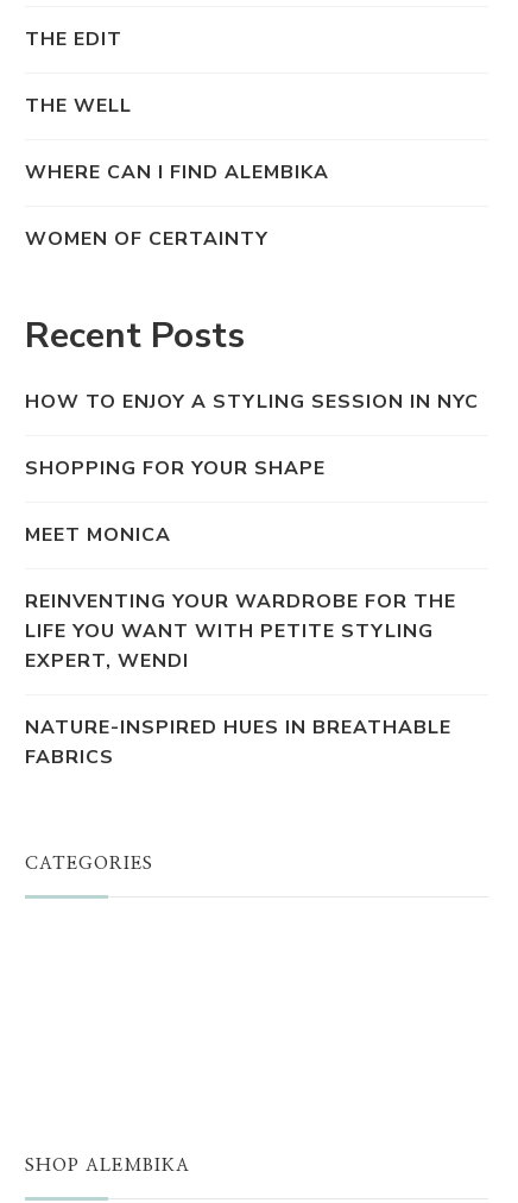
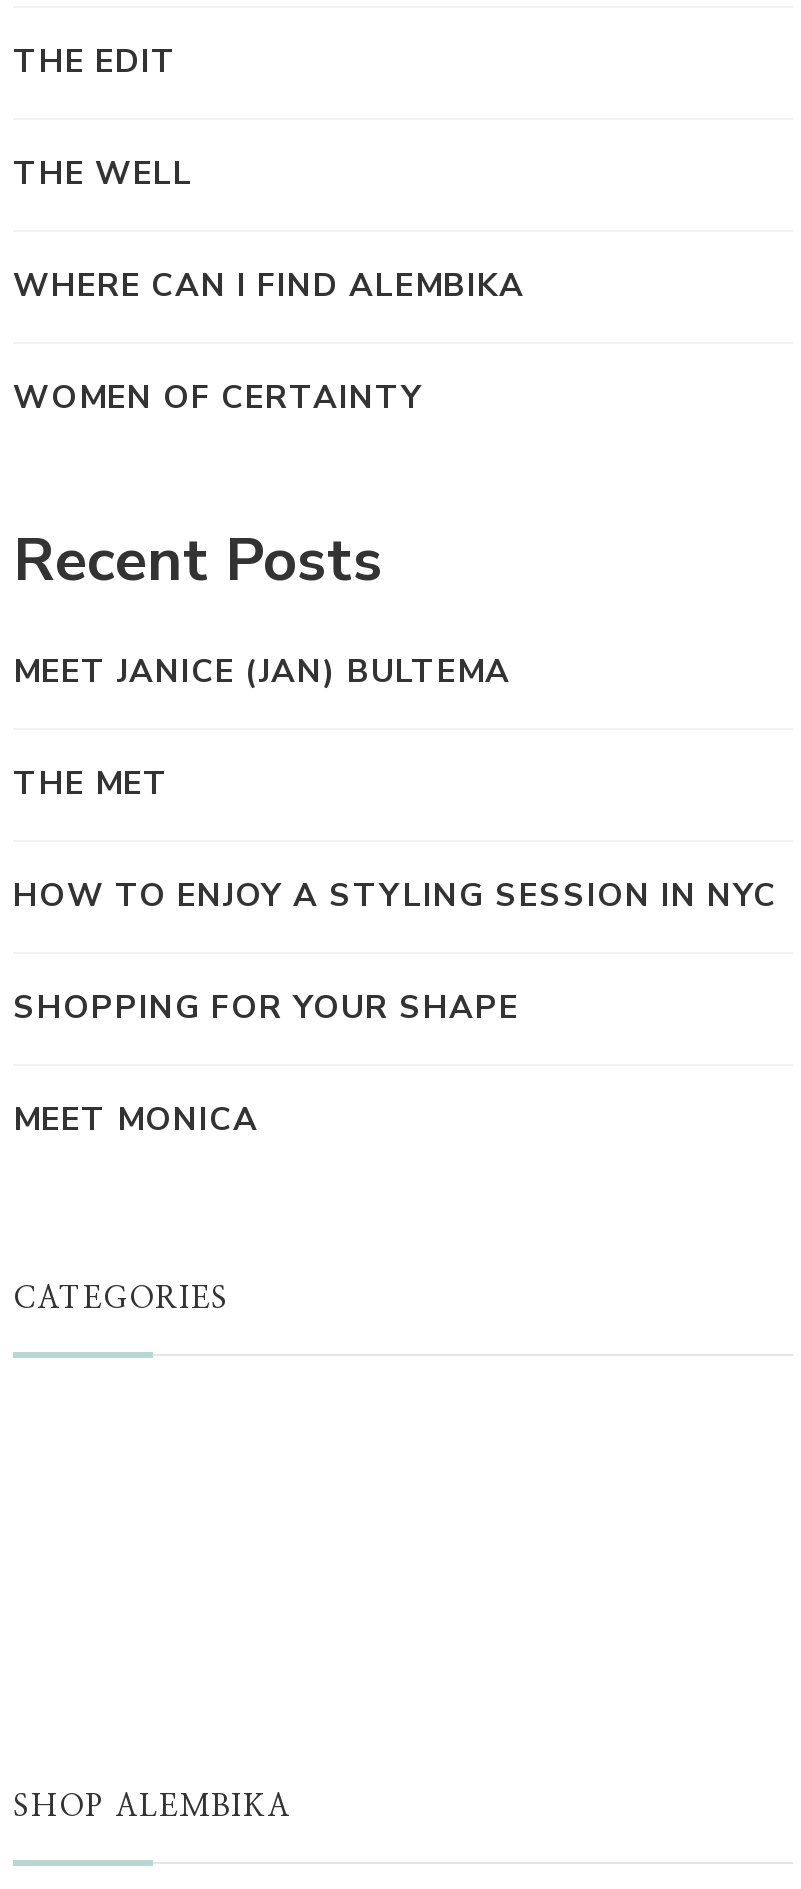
+ MEET JANICE (JAN) BULTEMA
+ THE MET

moved down: HOW TO ENJOY A STYLING SESSION IN NYC | SHOPPING FOR YOUR SHAPE | MEET MONICA

- REINVENTING YOUR WARDROBE FOR THE
- LIFE YOU WANT WITH PETITE STYLING
- EXPERT, WENDI
- NATURE-INSPIRED HUES IN BREATHABLE
- FABRICS
